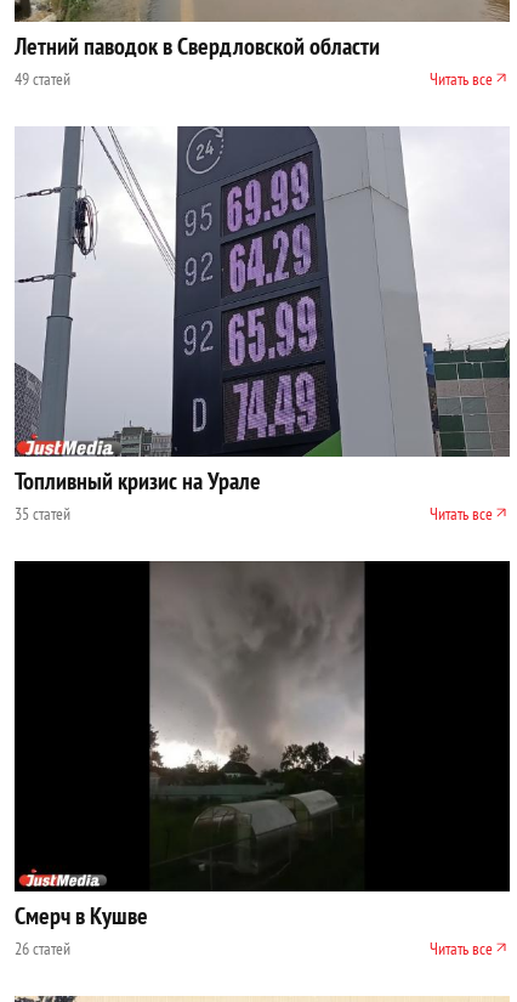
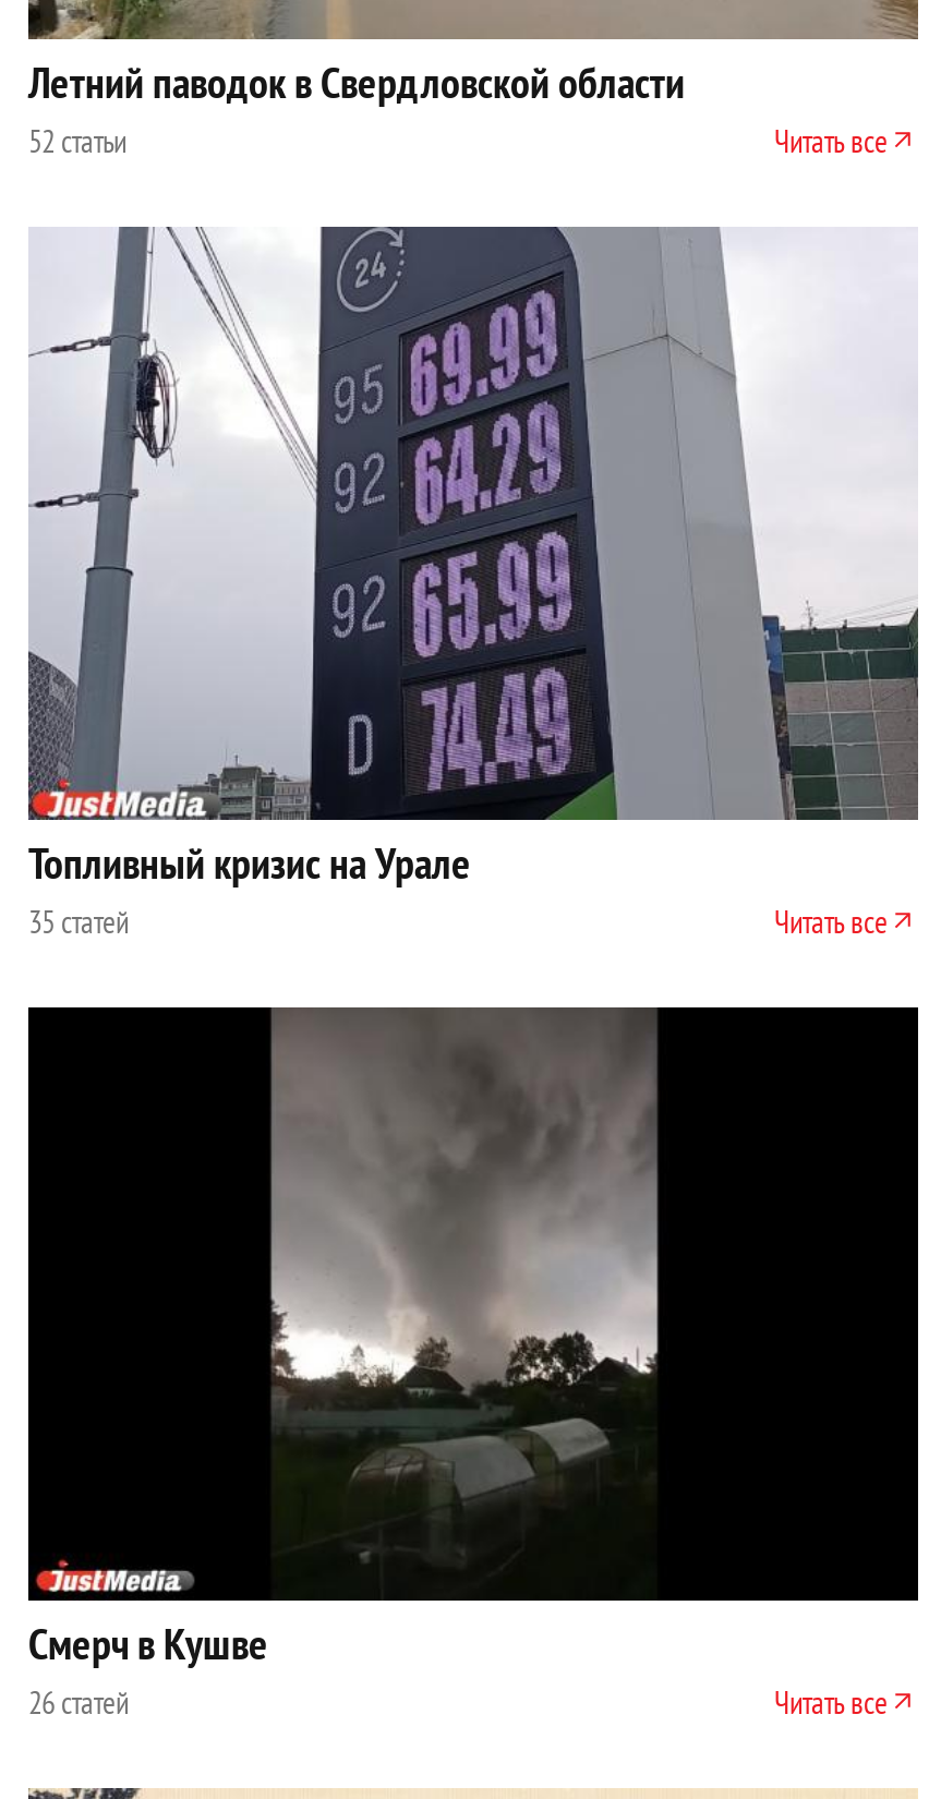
- 49 статей
+ 52 статьи
